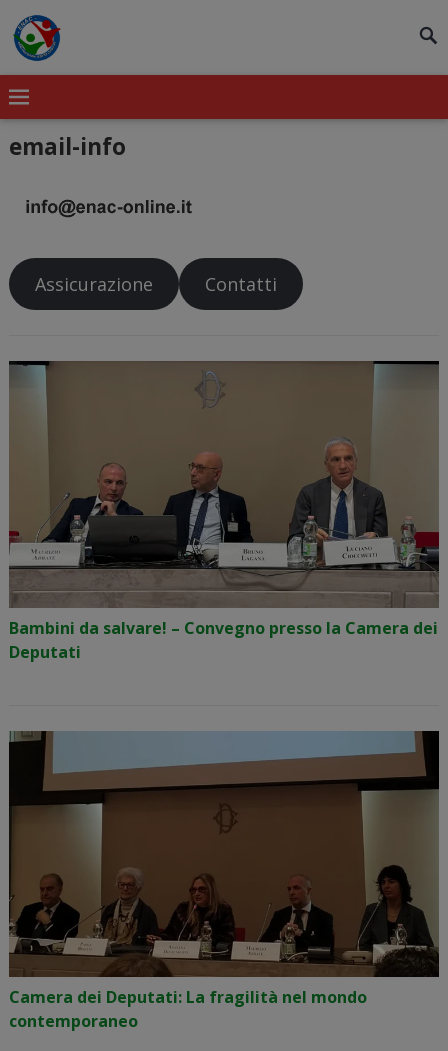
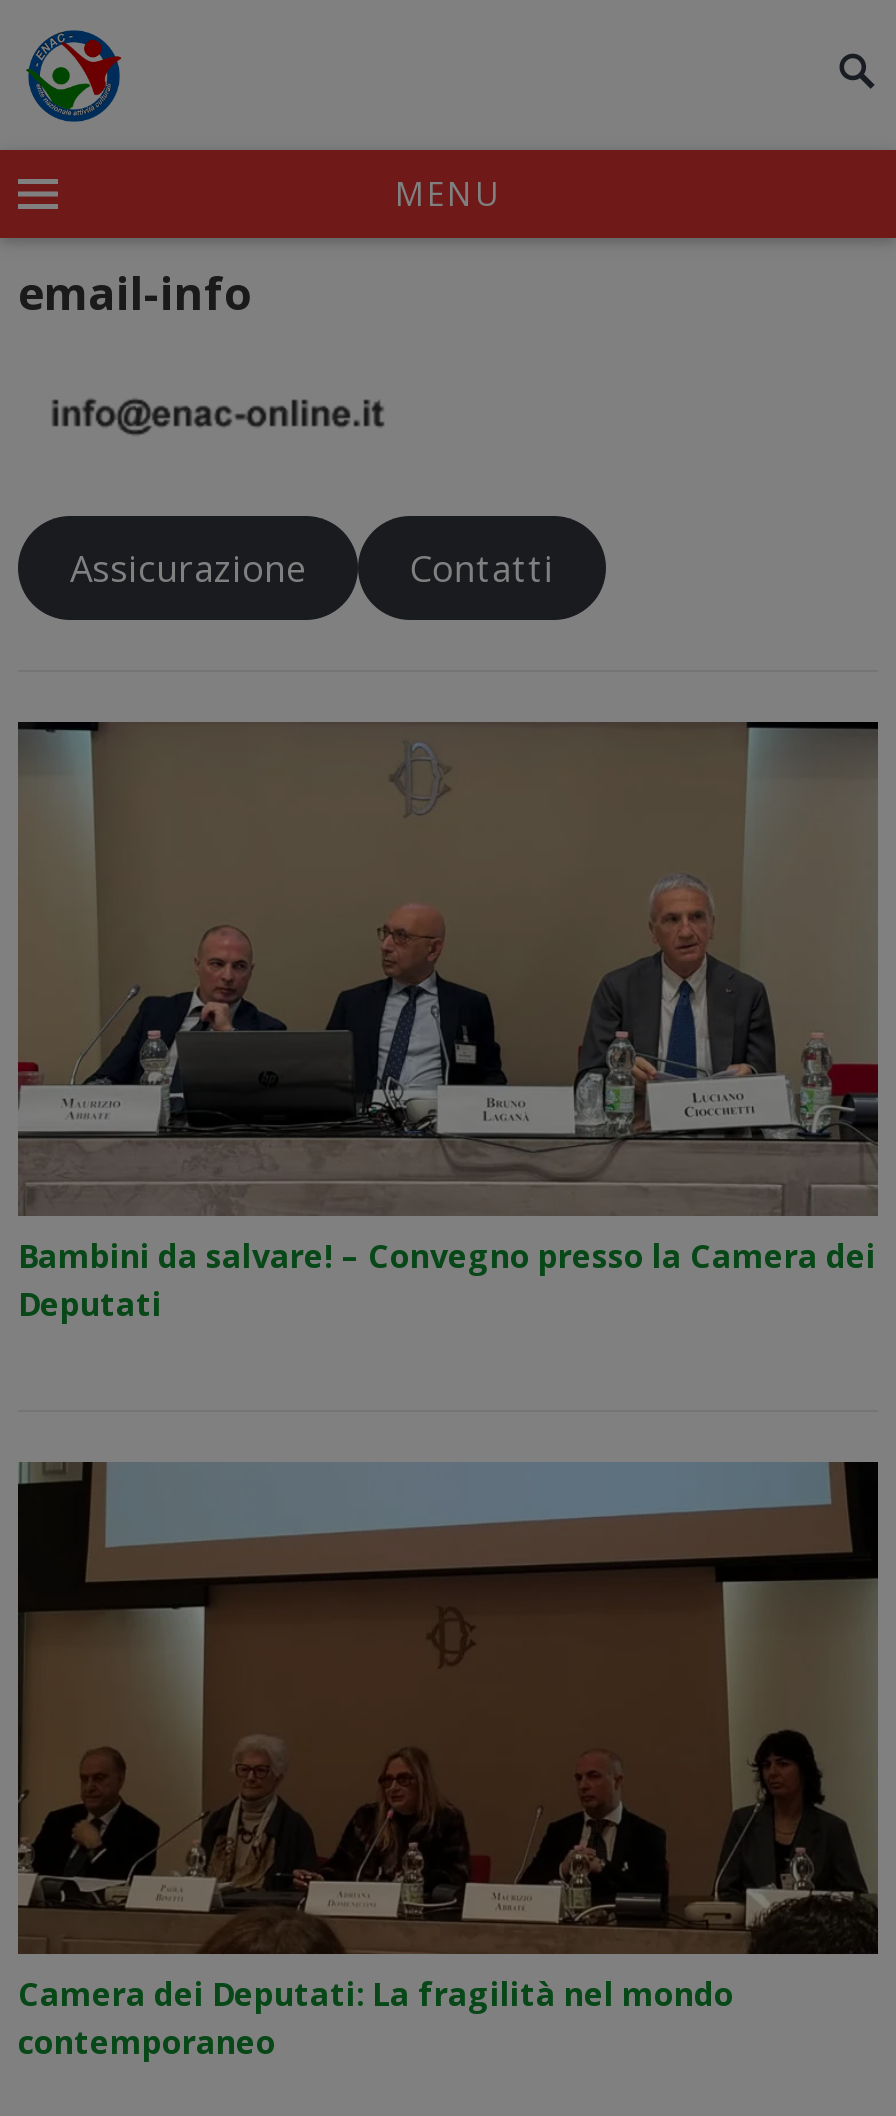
+ MENU
